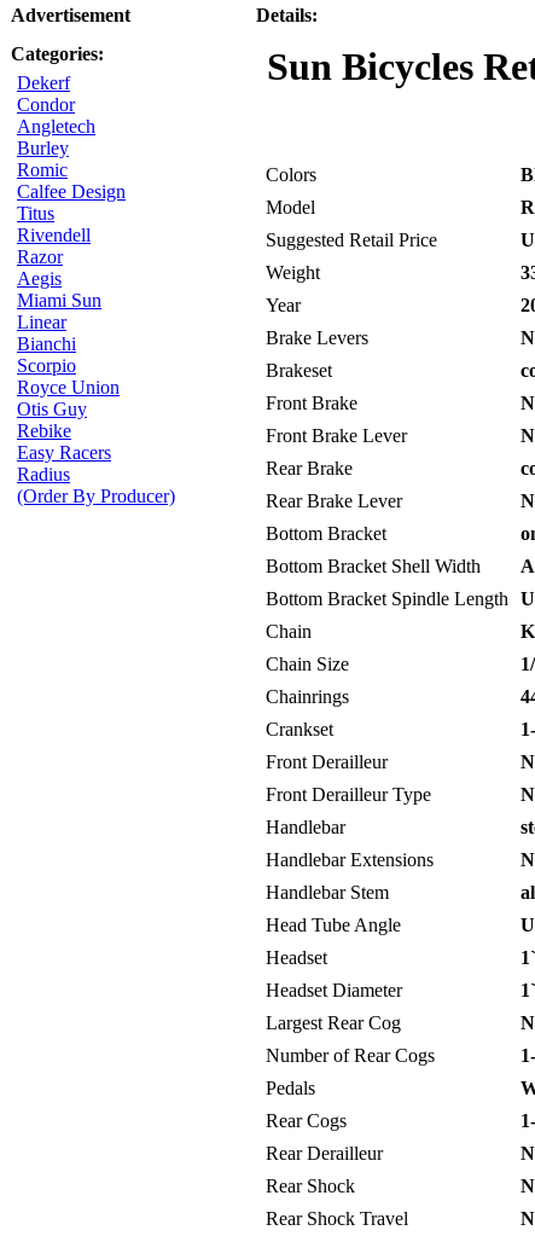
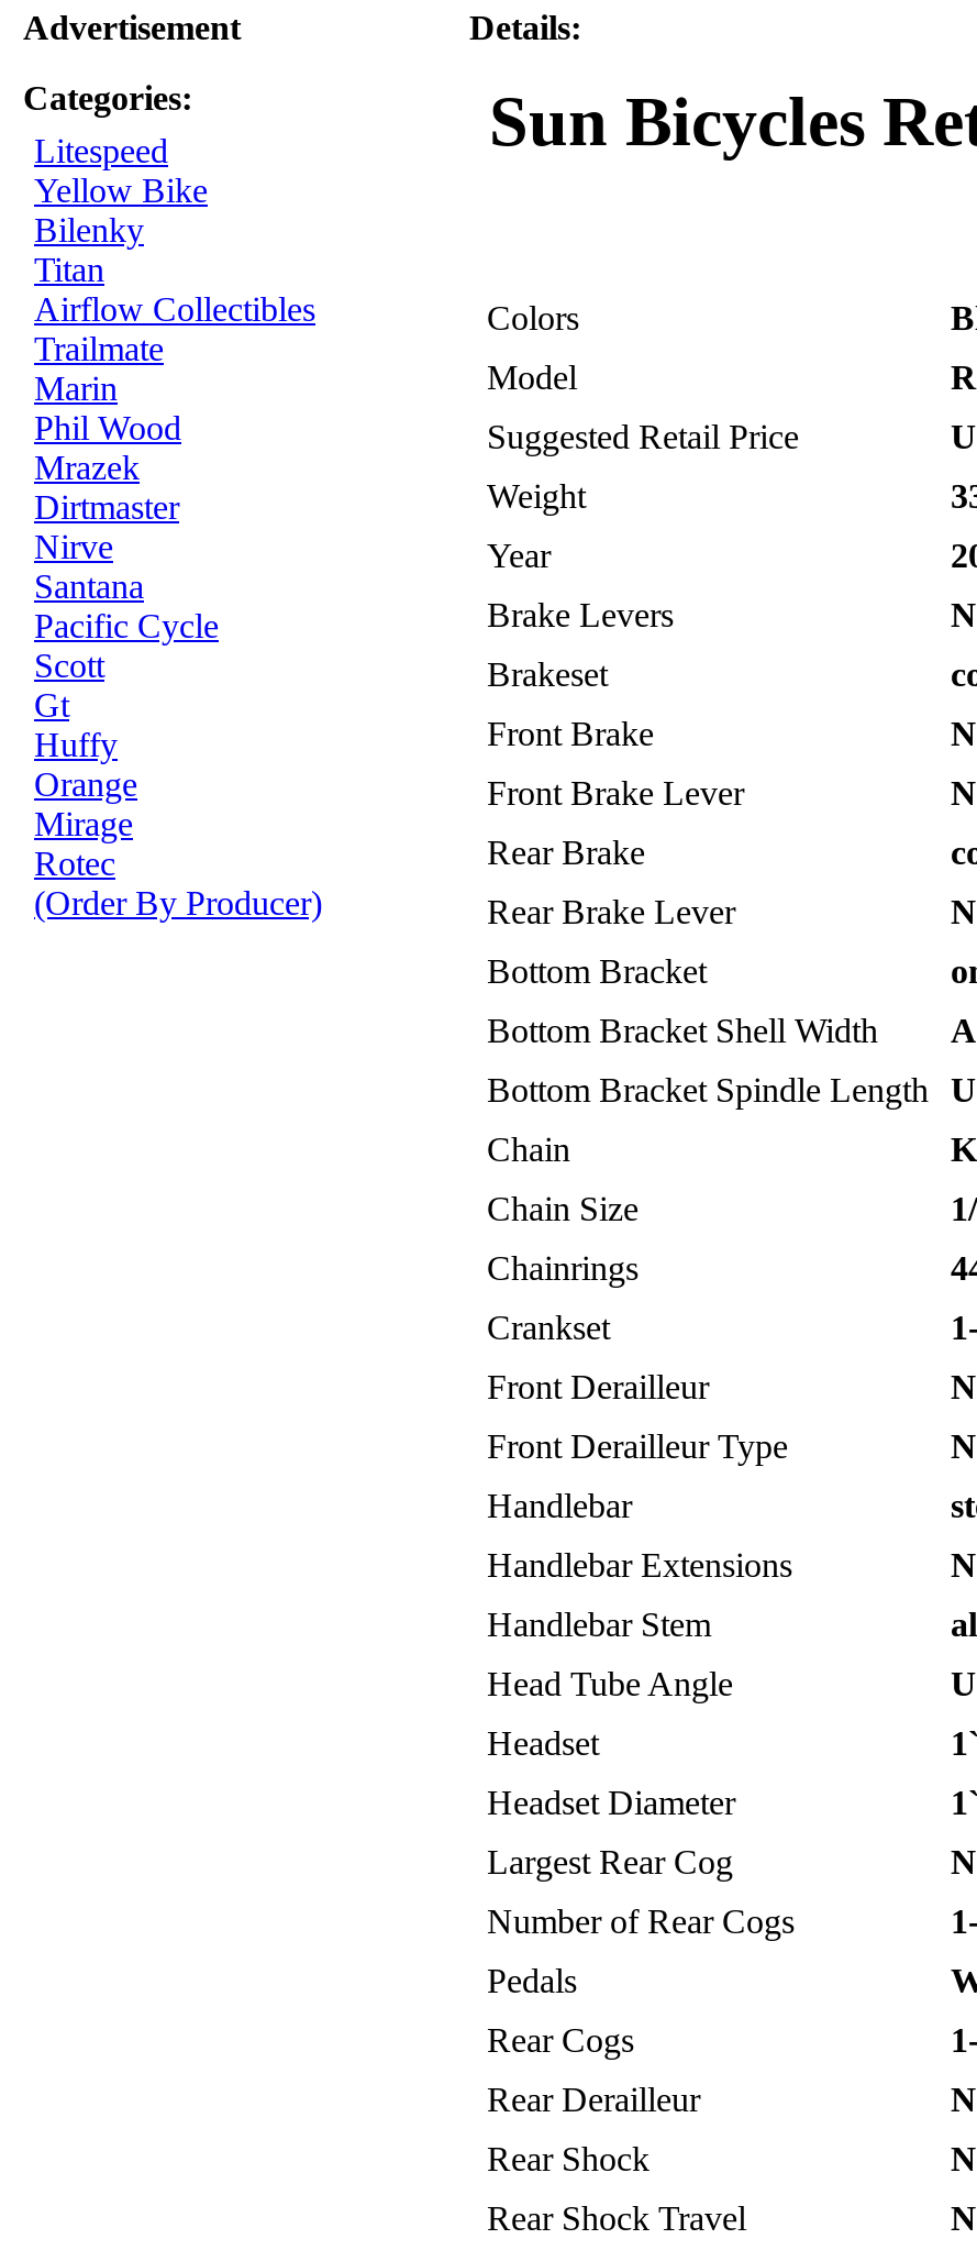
- Dekerf
- Condor
- Angletech
- Burley
- Romic
- Calfee Design
- Titus
- Rivendell
- Razor
- Aegis
- Miami Sun
- Linear
- Bianchi
- Scorpio
- Royce Union
- Otis Guy
- Rebike
- Easy Racers
- Radius
+ Litespeed
+ Yellow Bike
+ Bilenky
+ Titan
+ Airflow Collectibles
+ Trailmate
+ Marin
+ Phil Wood
+ Mrazek
+ Dirtmaster
+ Nirve
+ Santana
+ Pacific Cycle
+ Scott
+ Gt
+ Huffy
+ Orange
+ Mirage
+ Rotec
